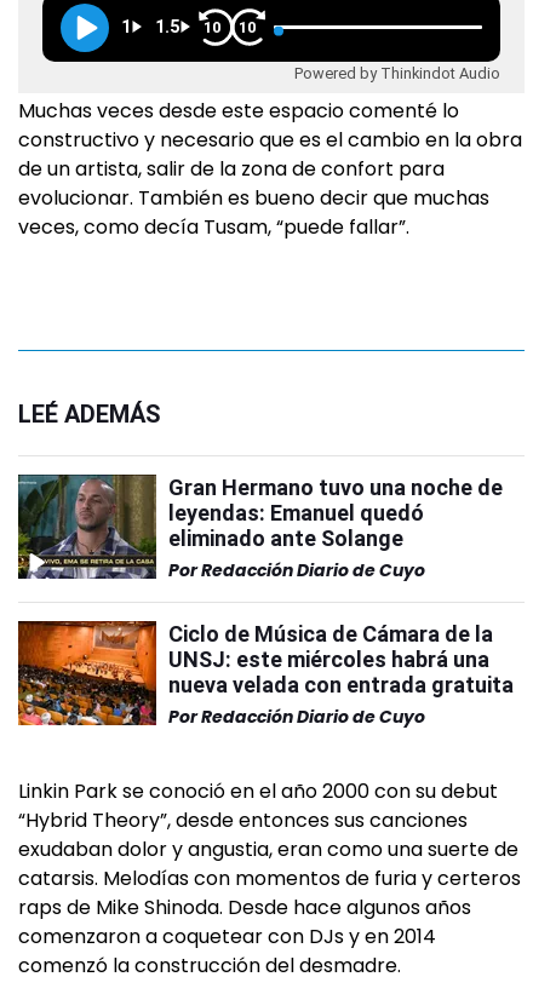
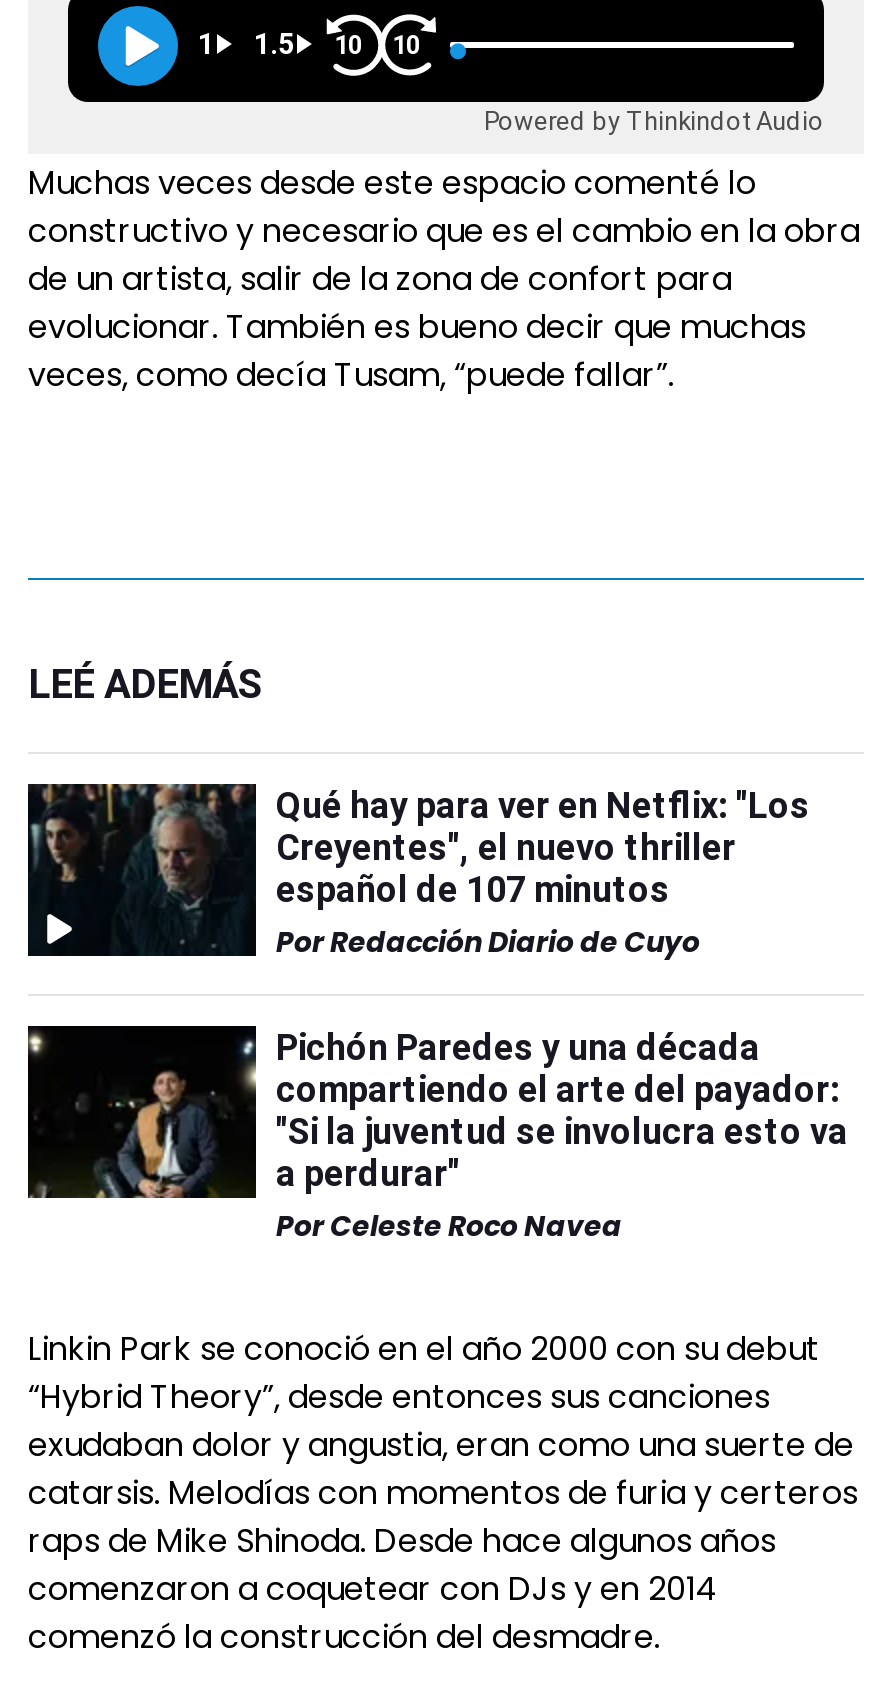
- [image]
- Gran Hermano tuvo una noche de
- leyendas: Emanuel quedó
- eliminado ante Solange
+ [image]
+ Qué hay para ver en Netflix: "Los
+ Creyentes", el nuevo thriller
+ español de 107 minutos

- [image]
- Ciclo de Música de Cámara de la
- UNSJ: este miércoles habrá una
- nueva velada con entrada gratuita
- Por Redacción Diario de Cuyo
+ [image]
+ Pichón Paredes y una década
+ compartiendo el arte del payador:
+ "Si la juventud se involucra esto va
+ a perdurar"
+ Por Celeste Roco Navea
